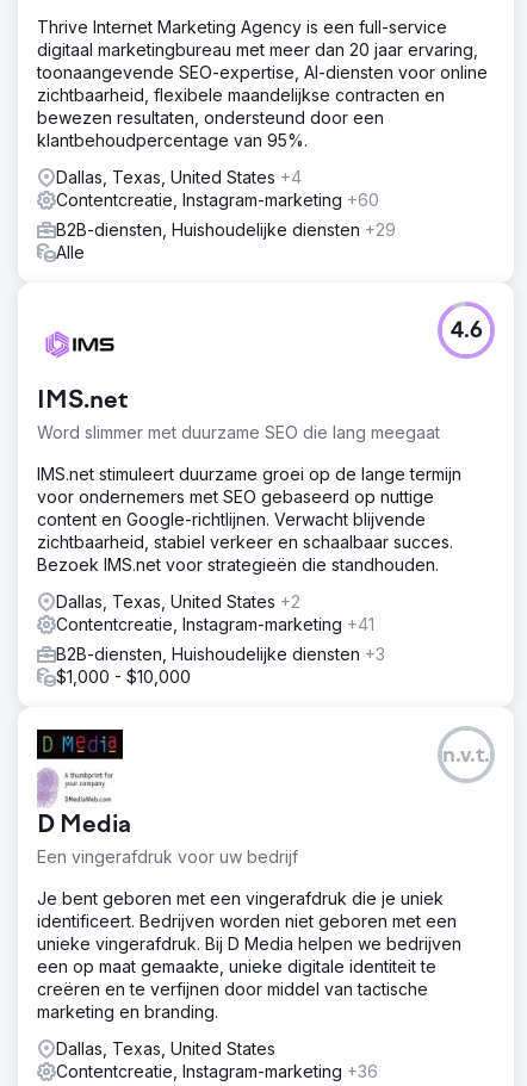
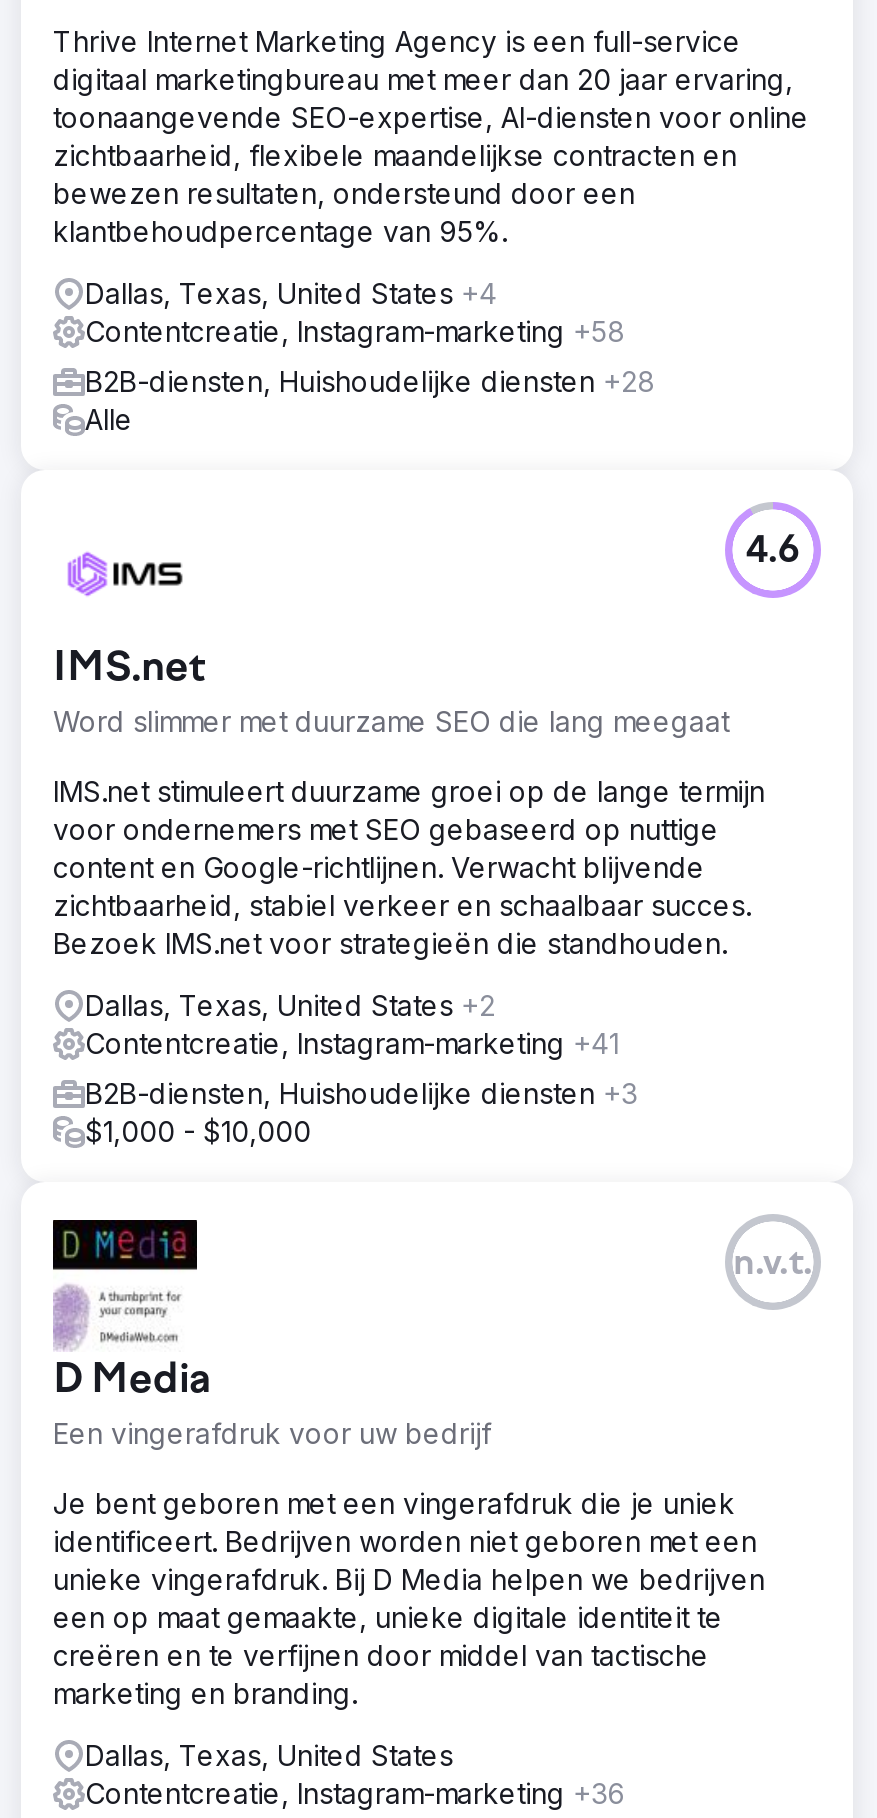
- Contentcreatie, Instagram-marketing +60
+ Contentcreatie, Instagram-marketing +58

- B2B-diensten, Huishoudelijke diensten +29
+ B2B-diensten, Huishoudelijke diensten +28
